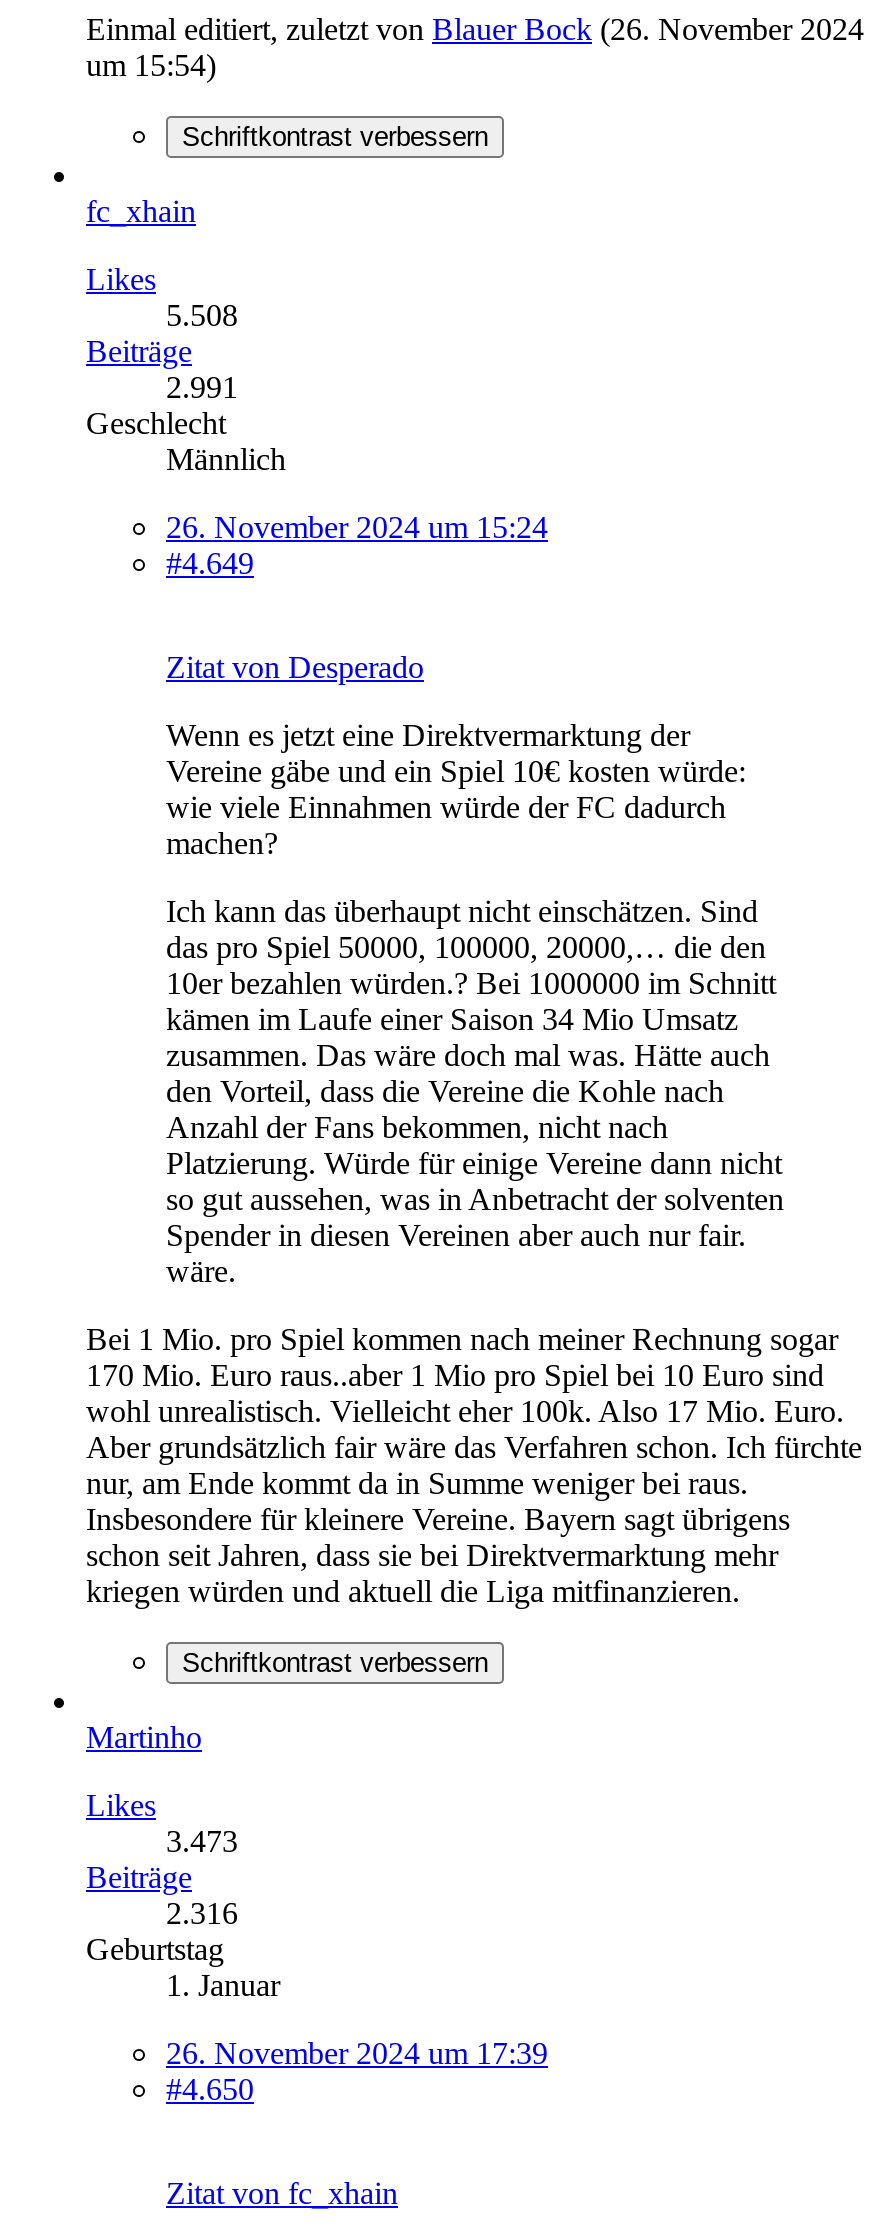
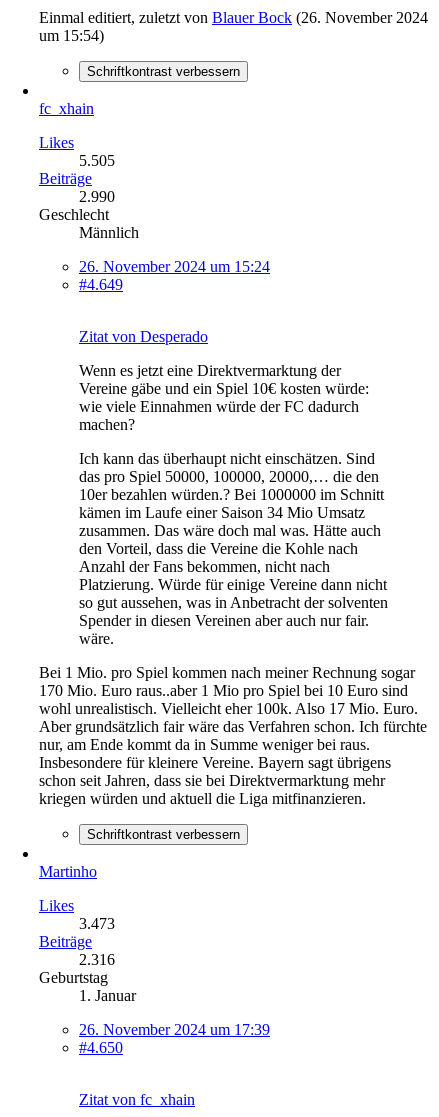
- 5.508
+ 5.505

- 2.991
+ 2.990
